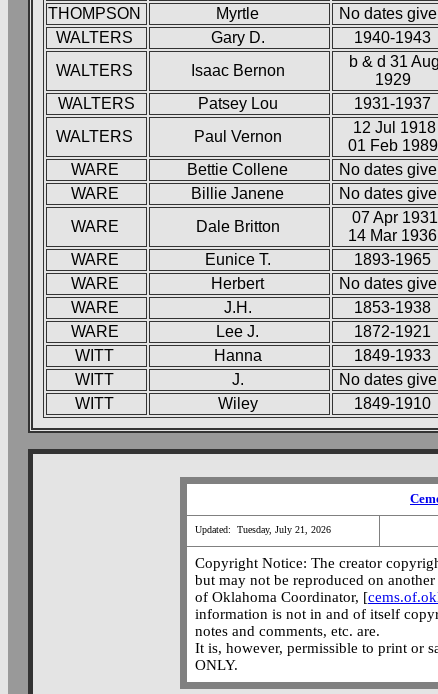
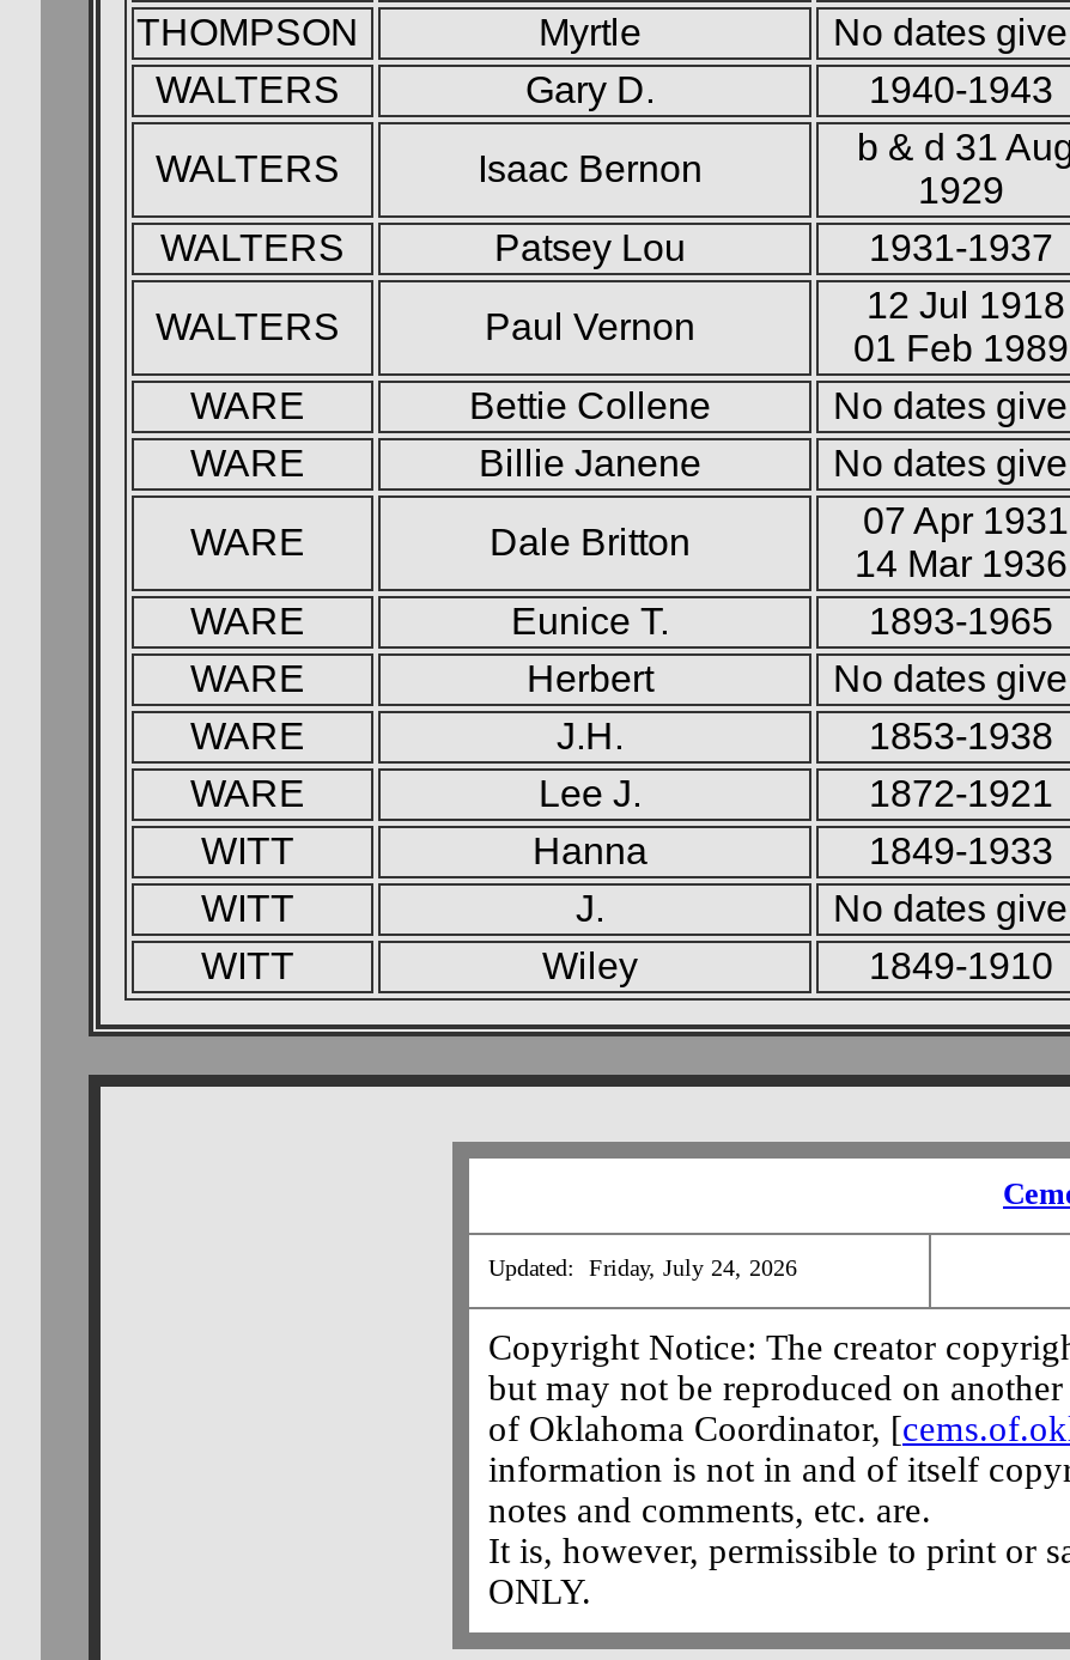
- Updated: Tuesday, July 21, 2026
+ Updated: Friday, July 24, 2026
